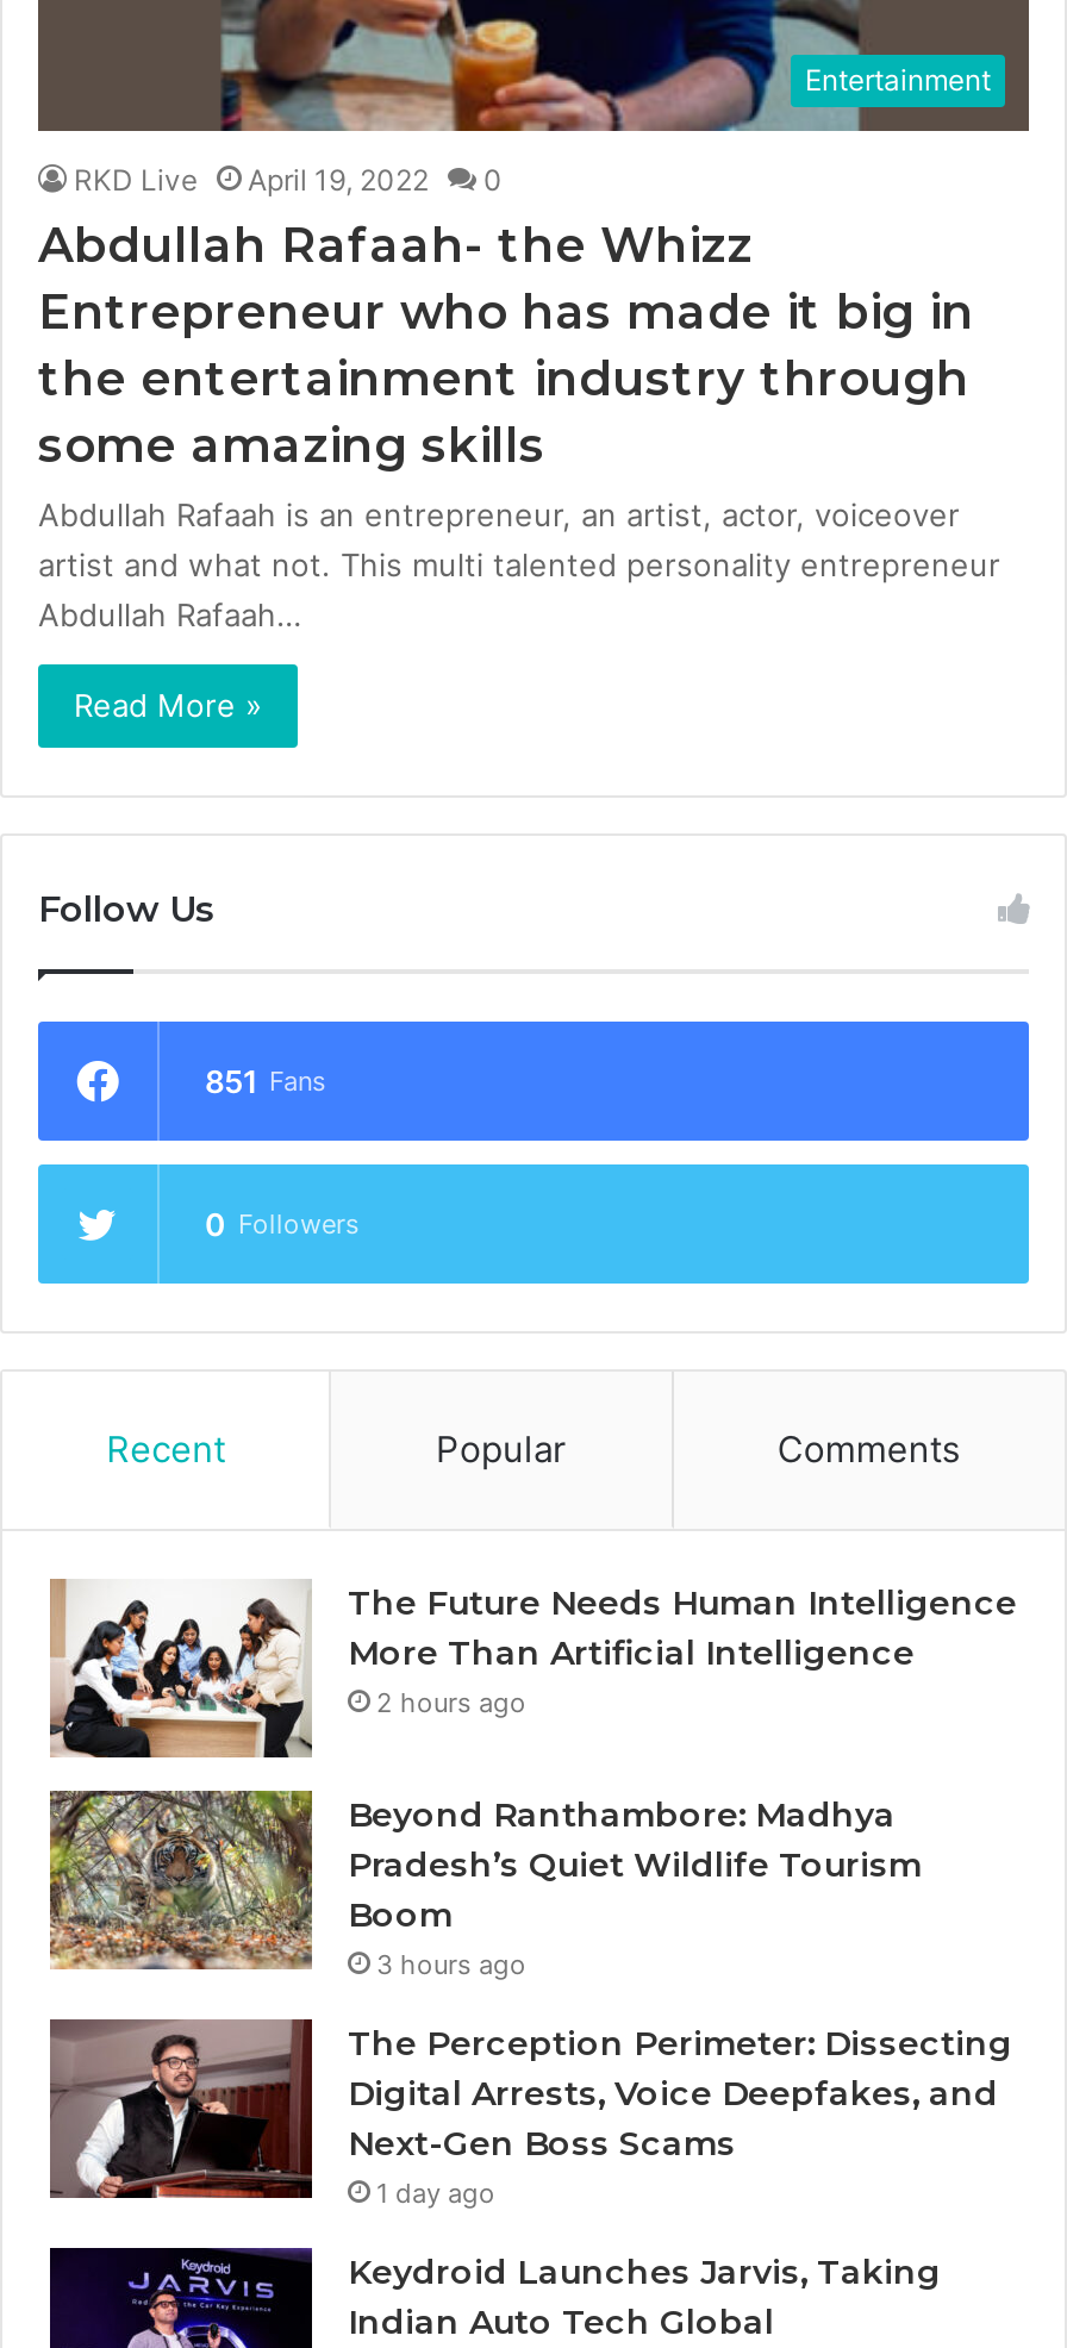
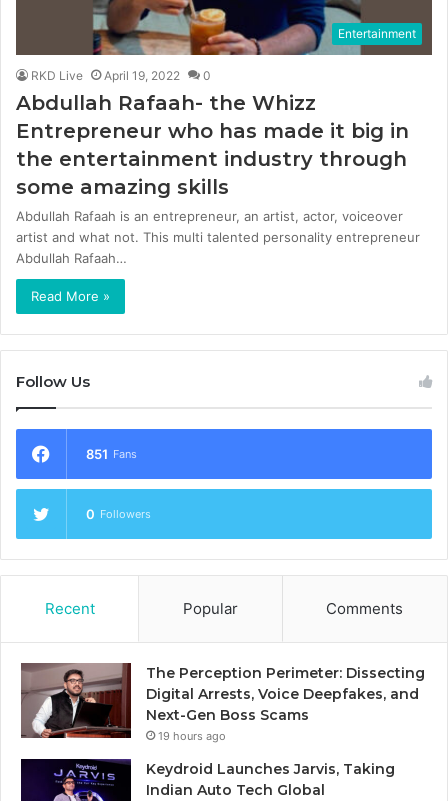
- [image]
- The Future Needs Human Intelligence
- More Than Artificial Intelligence
- 2 hours ago
- Beyond Ranthambore: Madhya
- Pradesh’s Quiet Wildlife Tourism
- Boom
- 3 hours ago

- [image]

- 1 day ago
+ 19 hours ago
